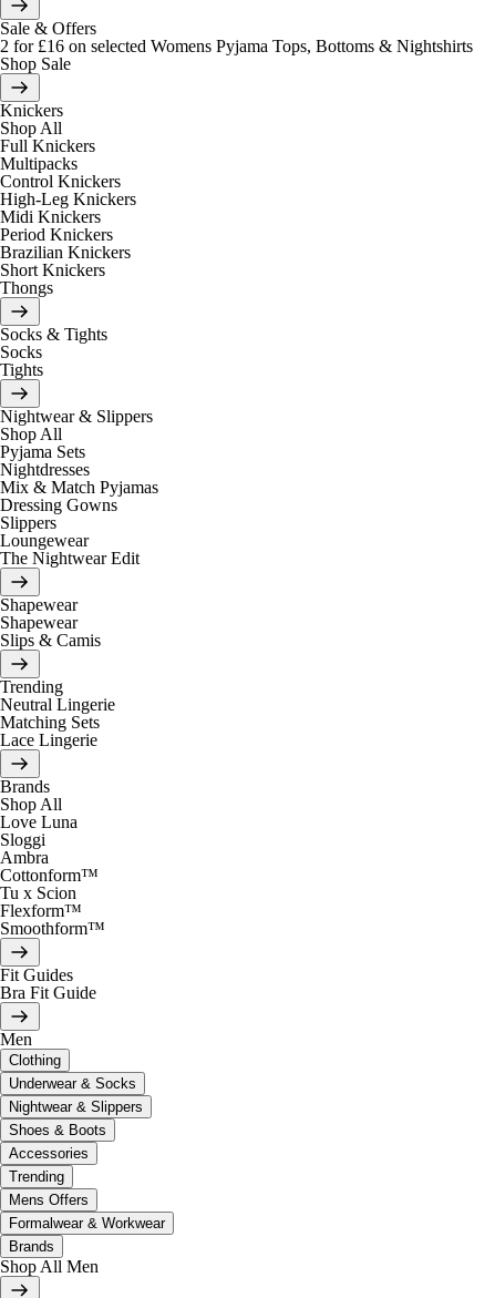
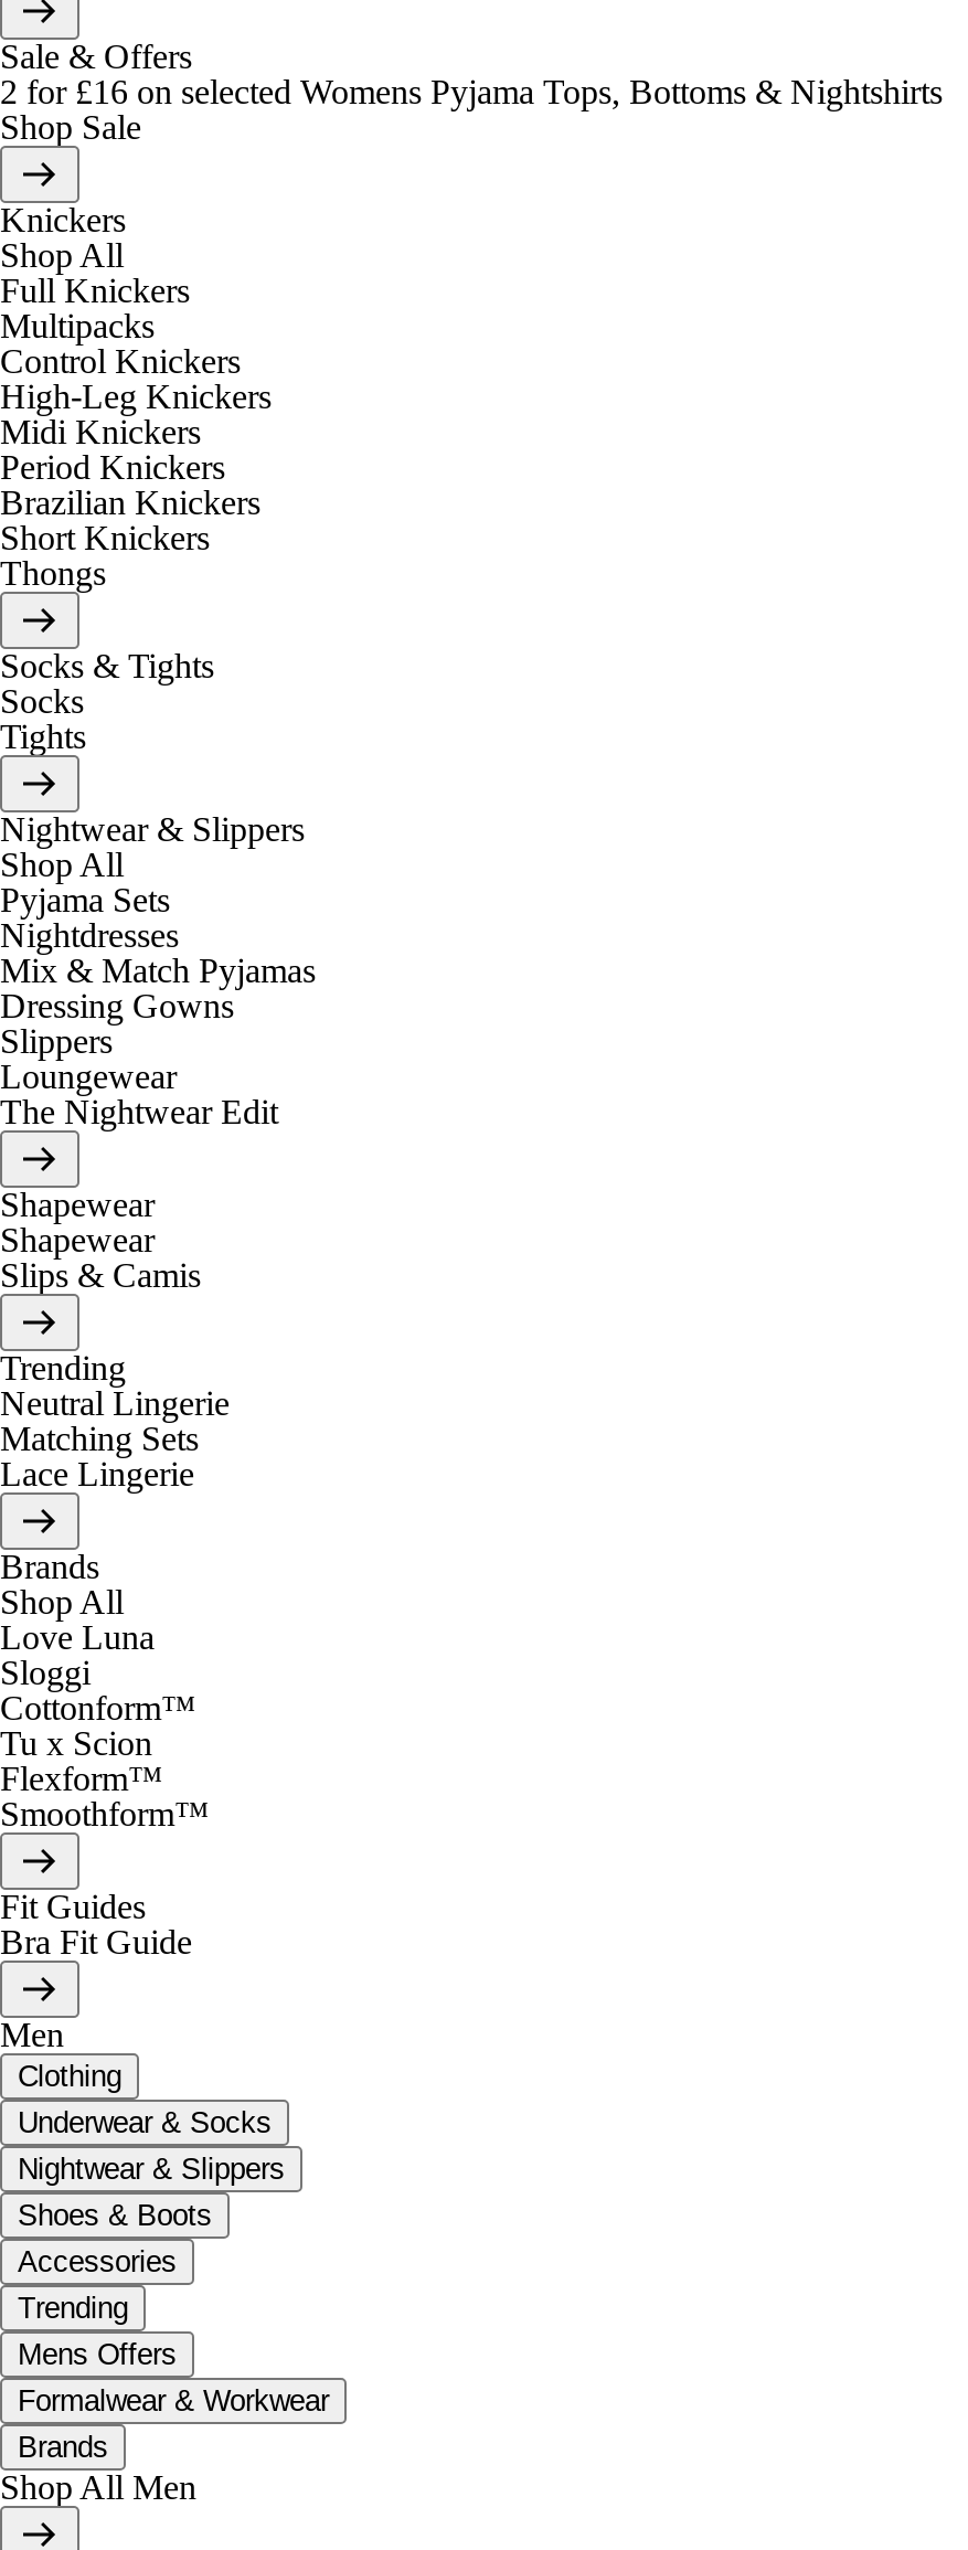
- Ambra
